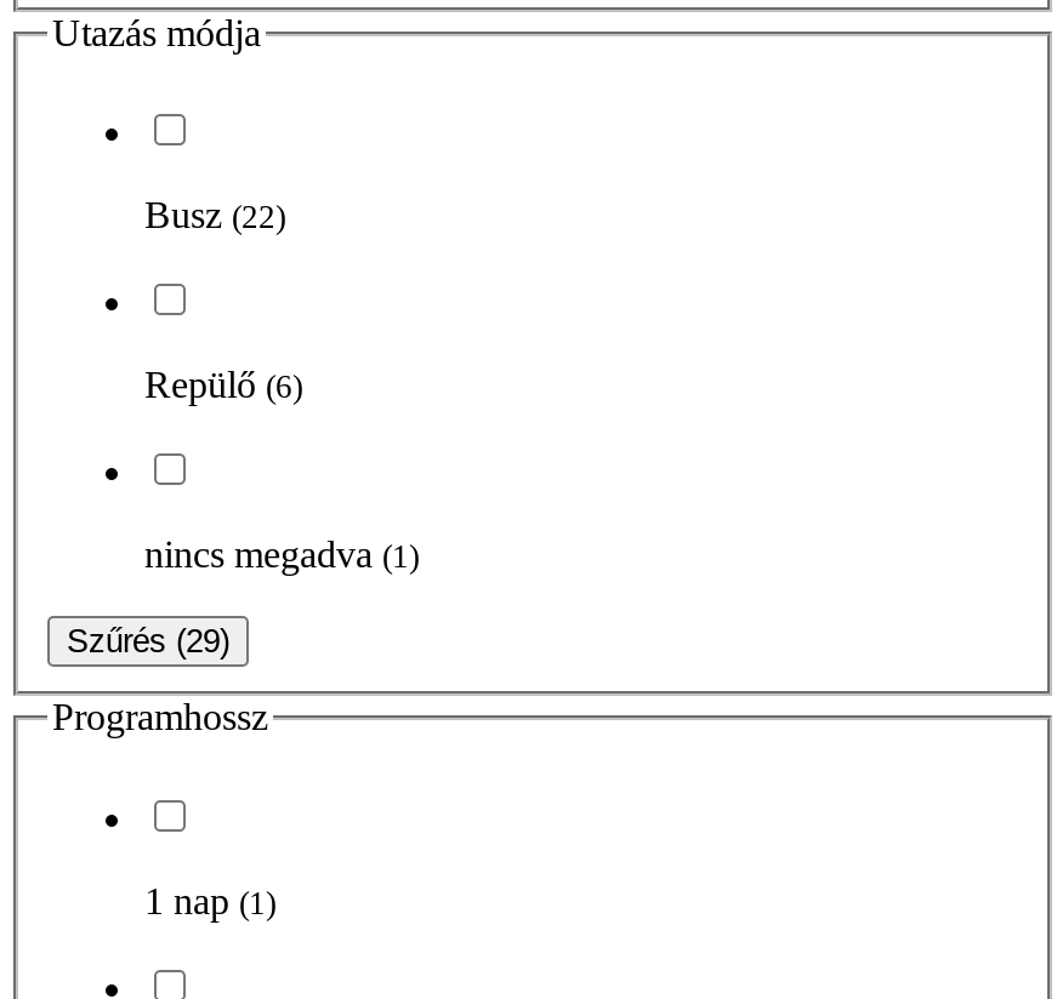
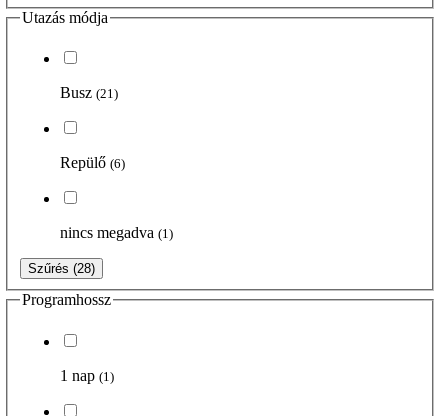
- Busz (22)
+ Busz (21)

- Szűrés (29)
+ Szűrés (28)
